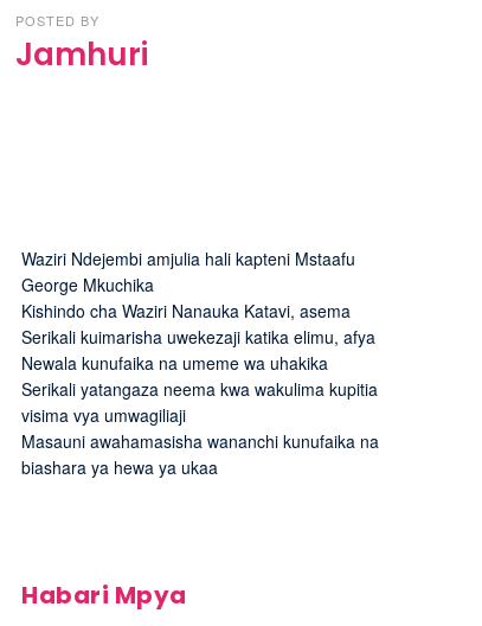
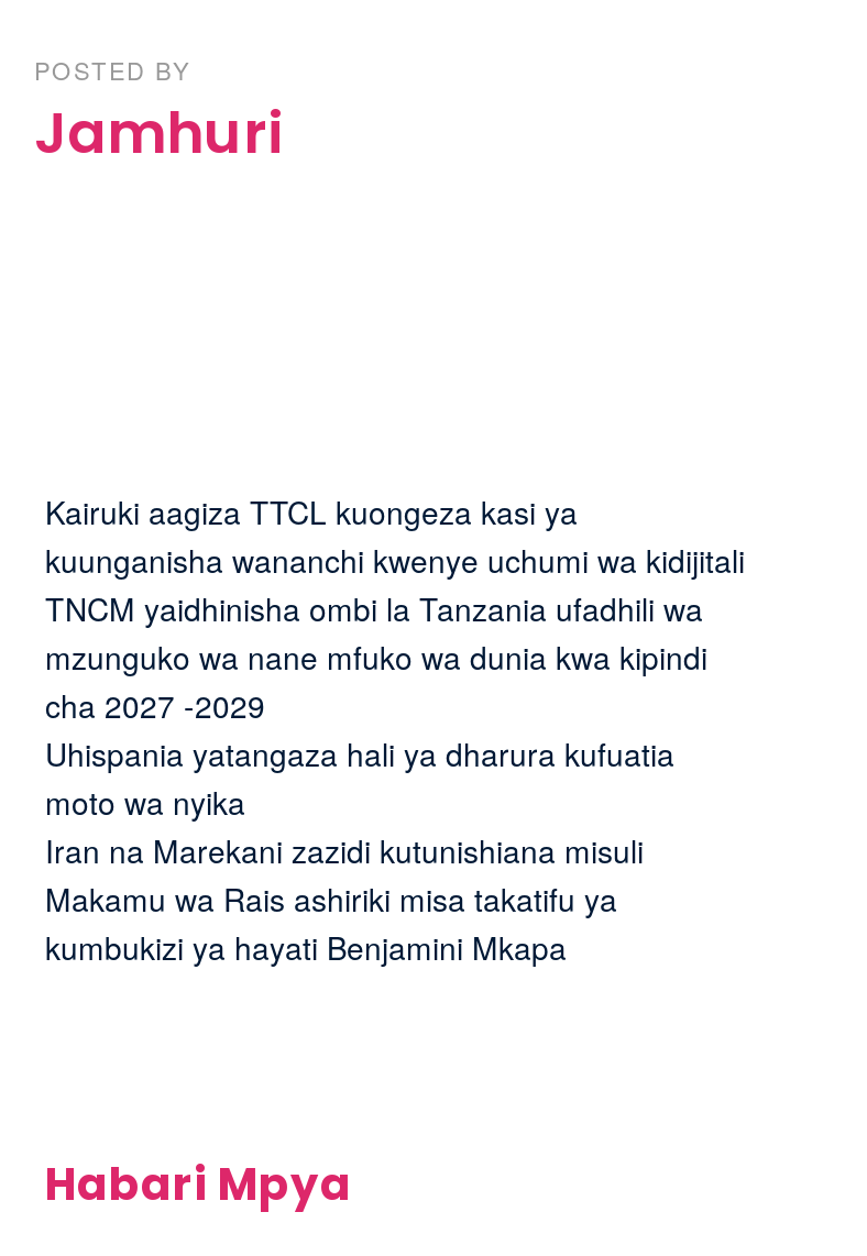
- Waziri Ndejembi amjulia hali kapteni Mstaafu
- George Mkuchika
- Kishindo cha Waziri Nanauka Katavi, asema
- Serikali kuimarisha uwekezaji katika elimu, afya
- Newala kunufaika na umeme wa uhakika
- Serikali yatangaza neema kwa wakulima kupitia
- visima vya umwagiliaji
- Masauni awahamasisha wananchi kunufaika na
- biashara ya hewa ya ukaa
+ Kairuki aagiza TTCL kuongeza kasi ya
+ kuunganisha wananchi kwenye uchumi wa kidijitali
+ TNCM yaidhinisha ombi la Tanzania ufadhili wa
+ mzunguko wa nane mfuko wa dunia kwa kipindi
+ cha 2027 -2029
+ Uhispania yatangaza hali ya dharura kufuatia
+ moto wa nyika
+ Iran na Marekani zazidi kutunishiana misuli
+ Makamu wa Rais ashiriki misa takatifu ya
+ kumbukizi ya hayati Benjamini Mkapa
